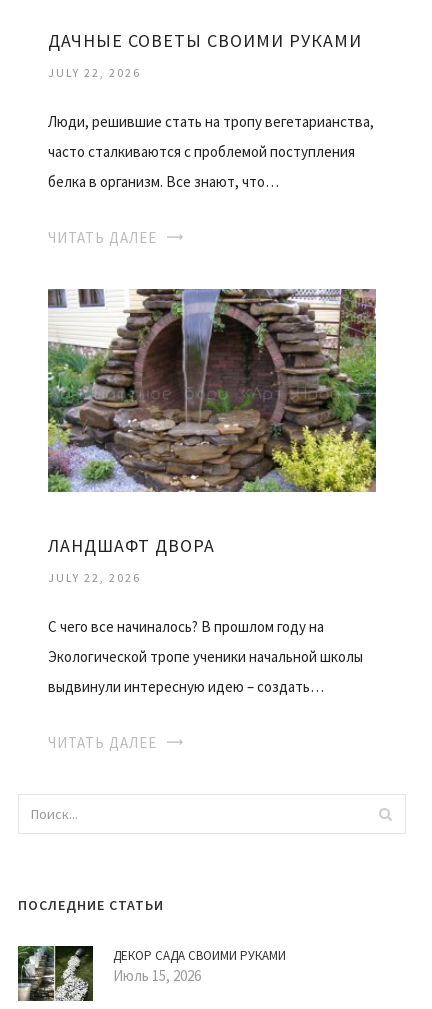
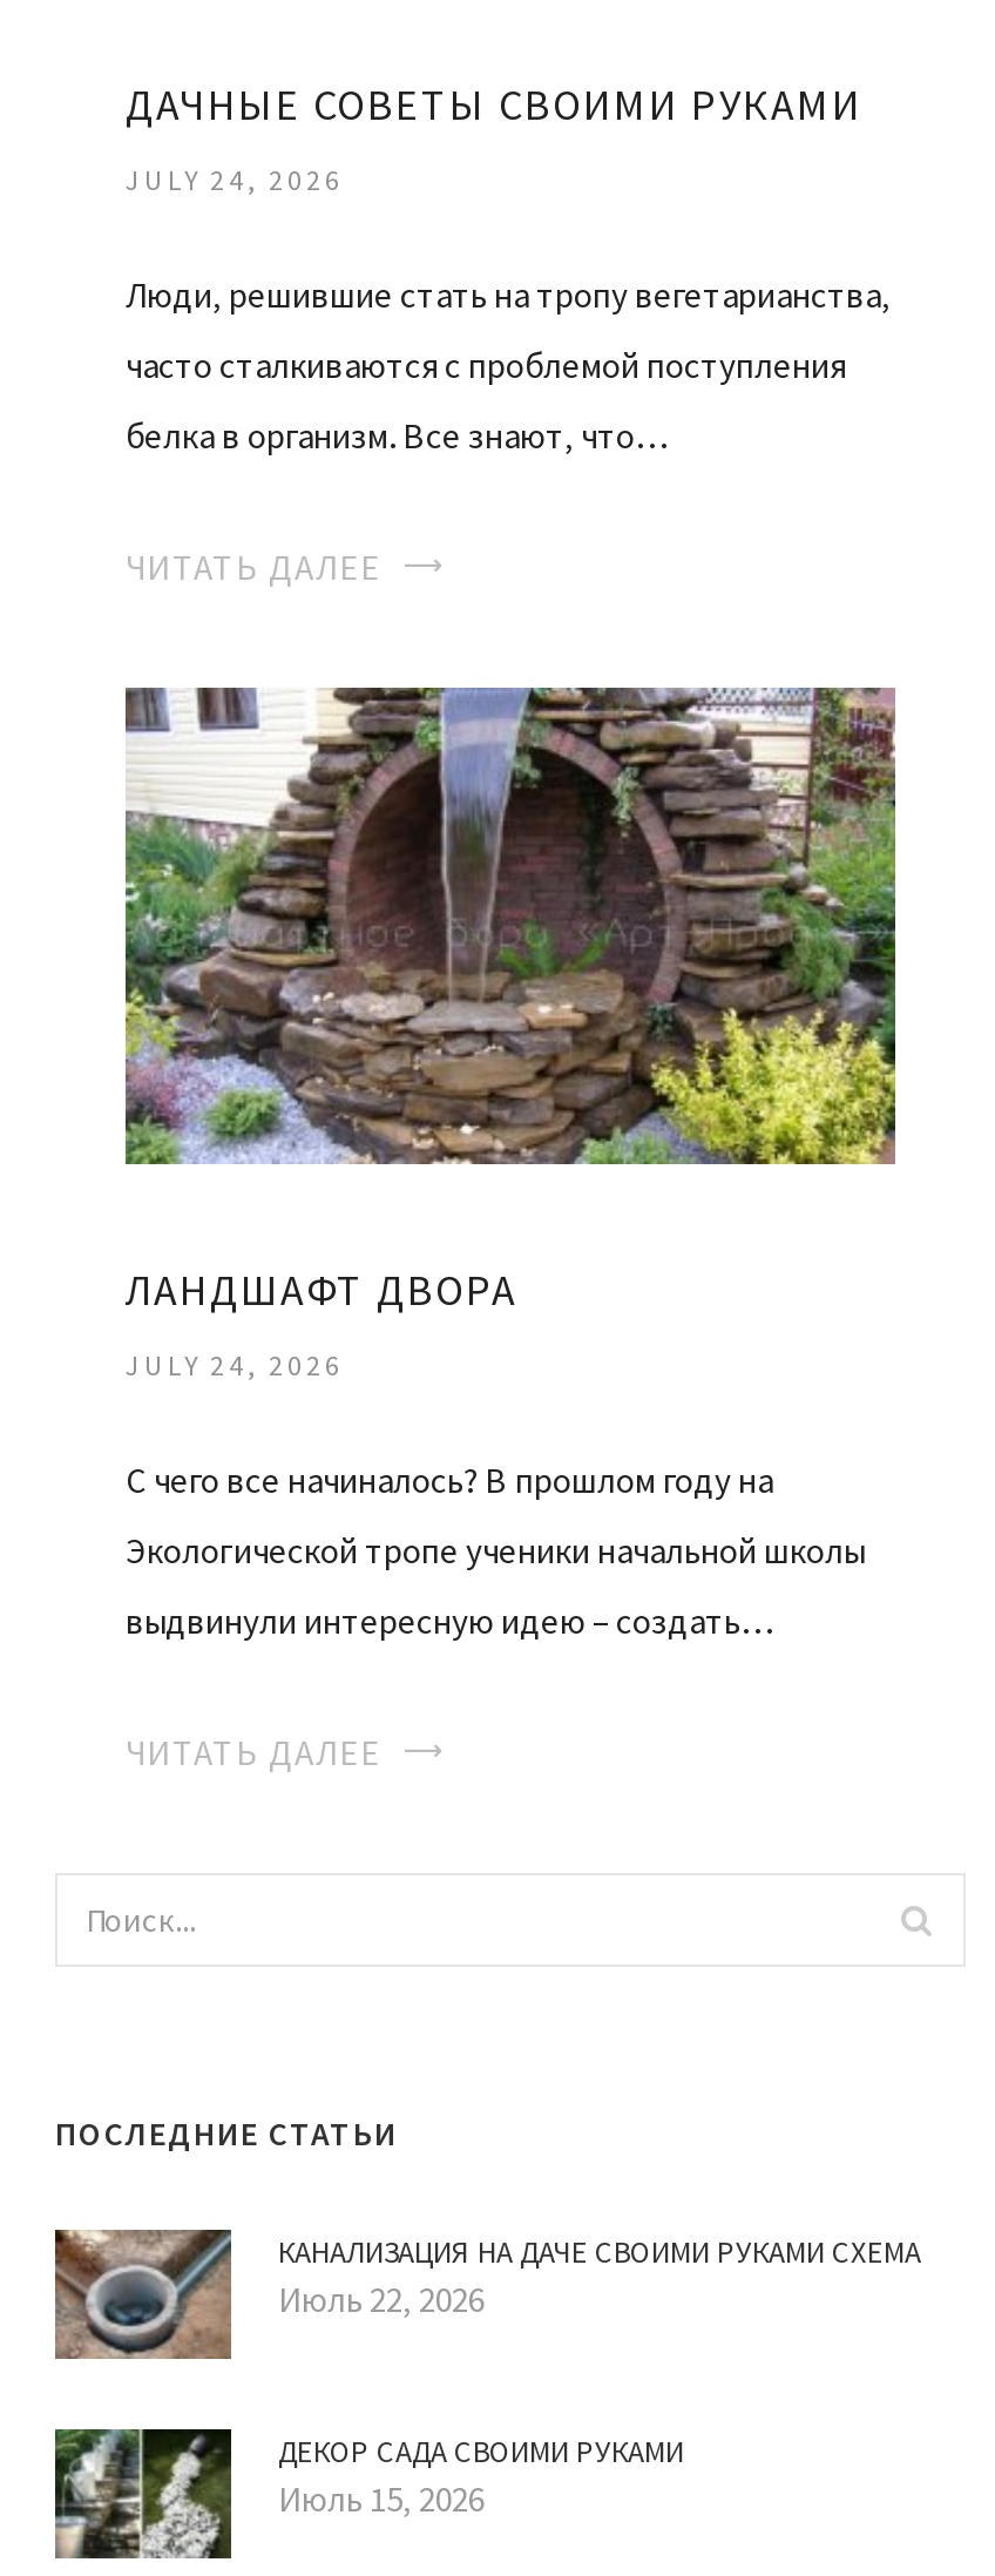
- JULY 22, 2026
+ JULY 24, 2026

- JULY 22, 2026
+ JULY 24, 2026

+ [image]
+ КАНАЛИЗАЦИЯ НА ДАЧЕ СВОИМИ РУКАМИ СХЕМА
+ Июль 22, 2026
